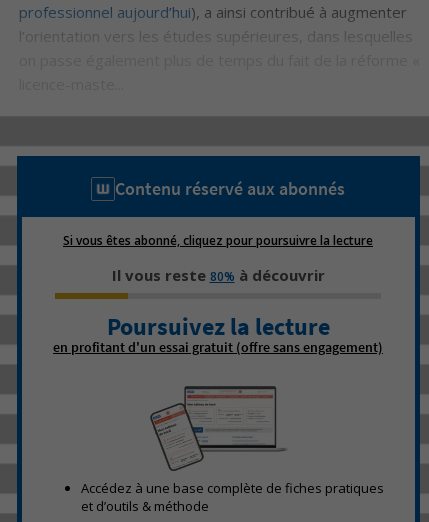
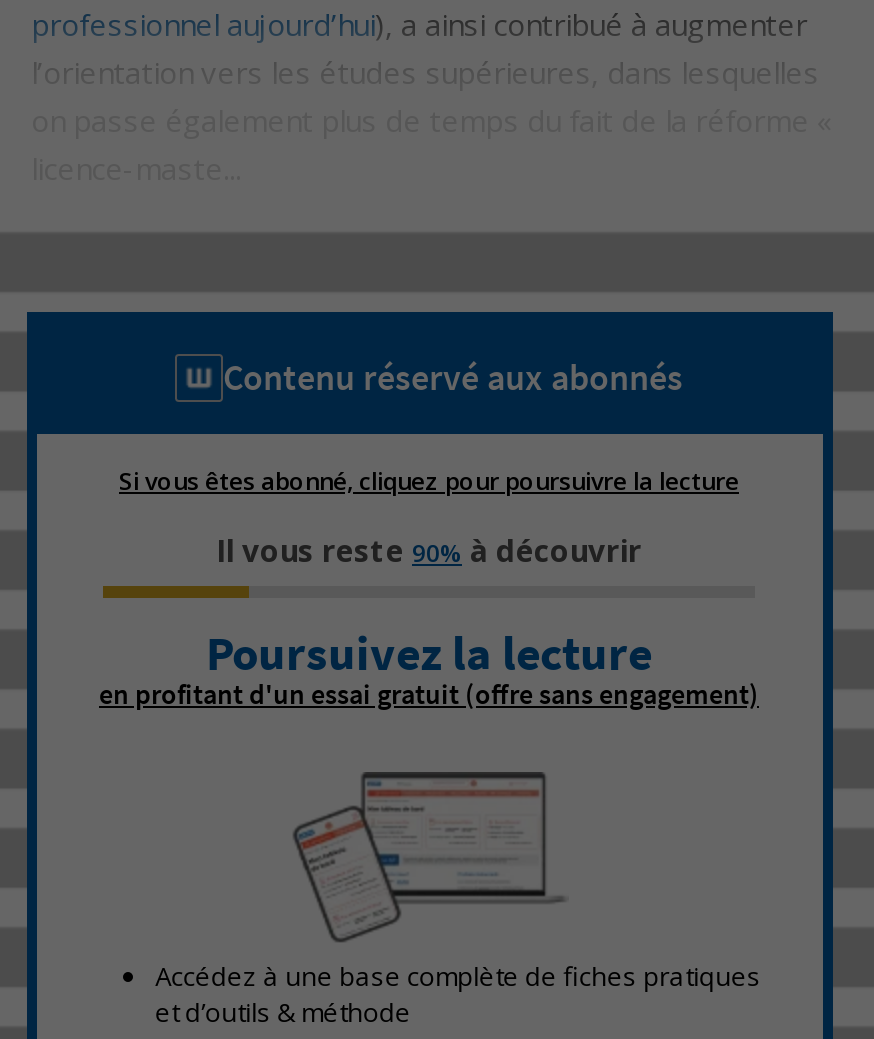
- Il vous reste 80% à découvrir
+ Il vous reste 90% à découvrir
